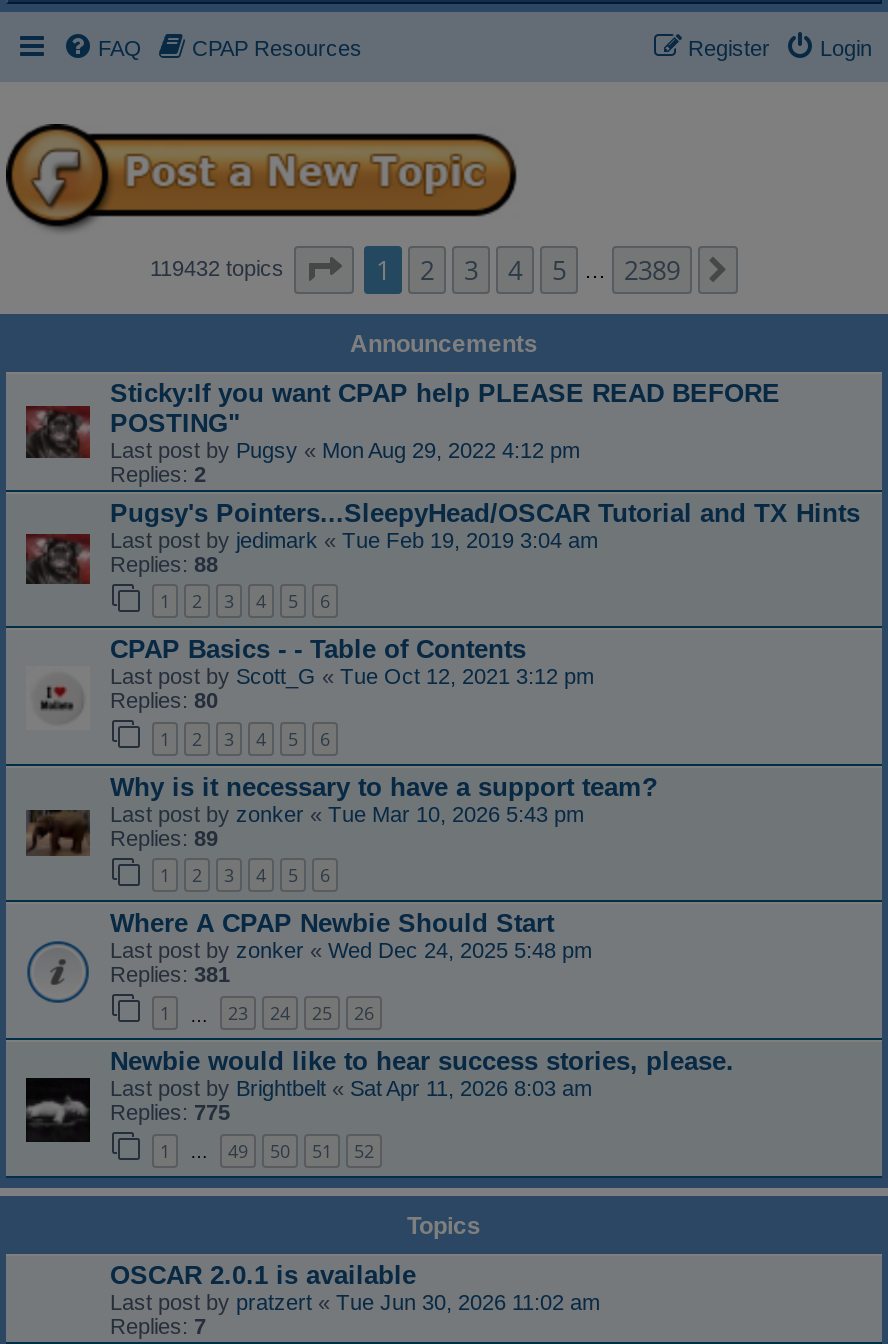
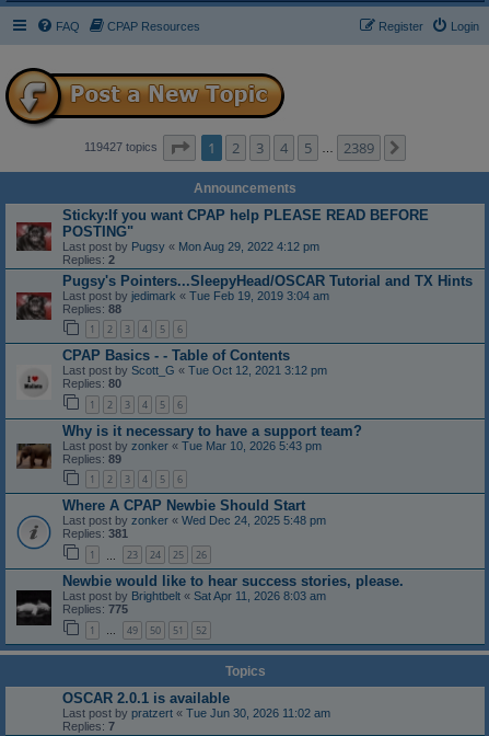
- 119432 topics
+ 119427 topics
